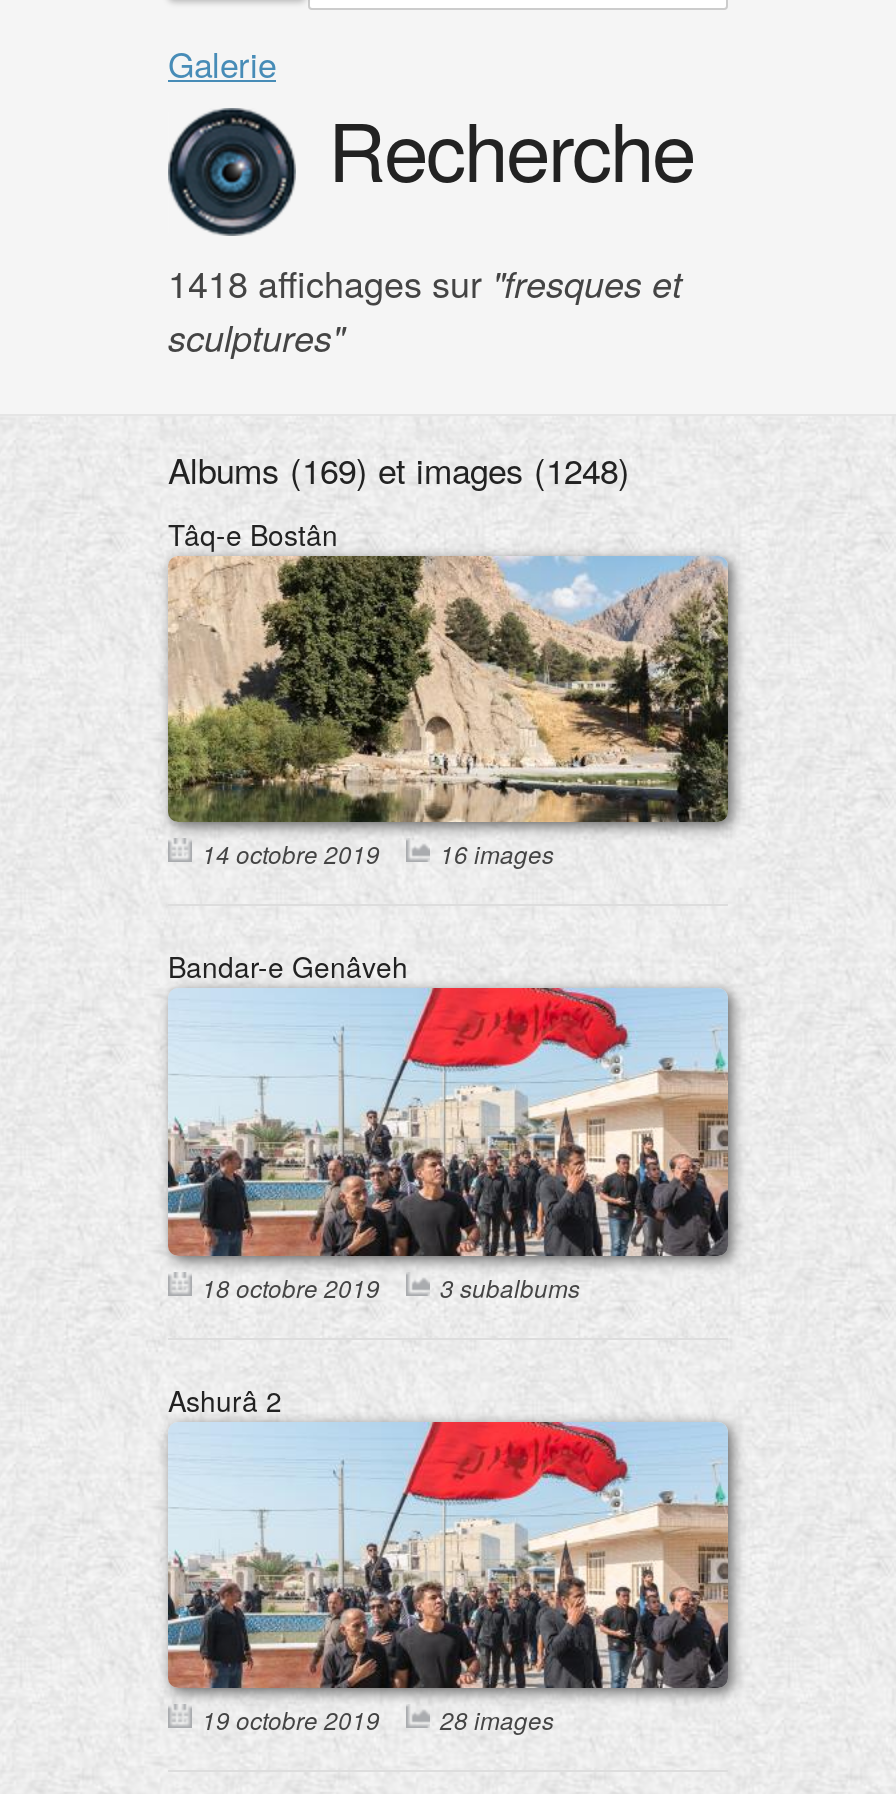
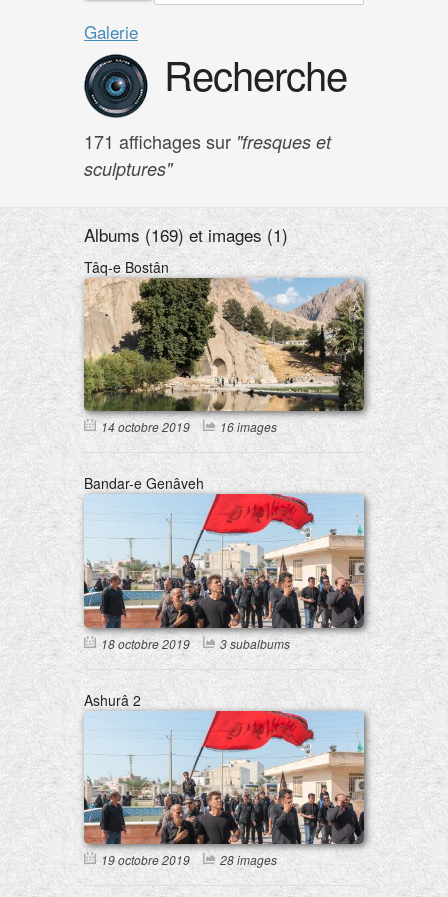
- 1418 affichages sur "fresques et
+ 171 affichages sur "fresques et

- Albums (169) et images (1248)
+ Albums (169) et images (1)
